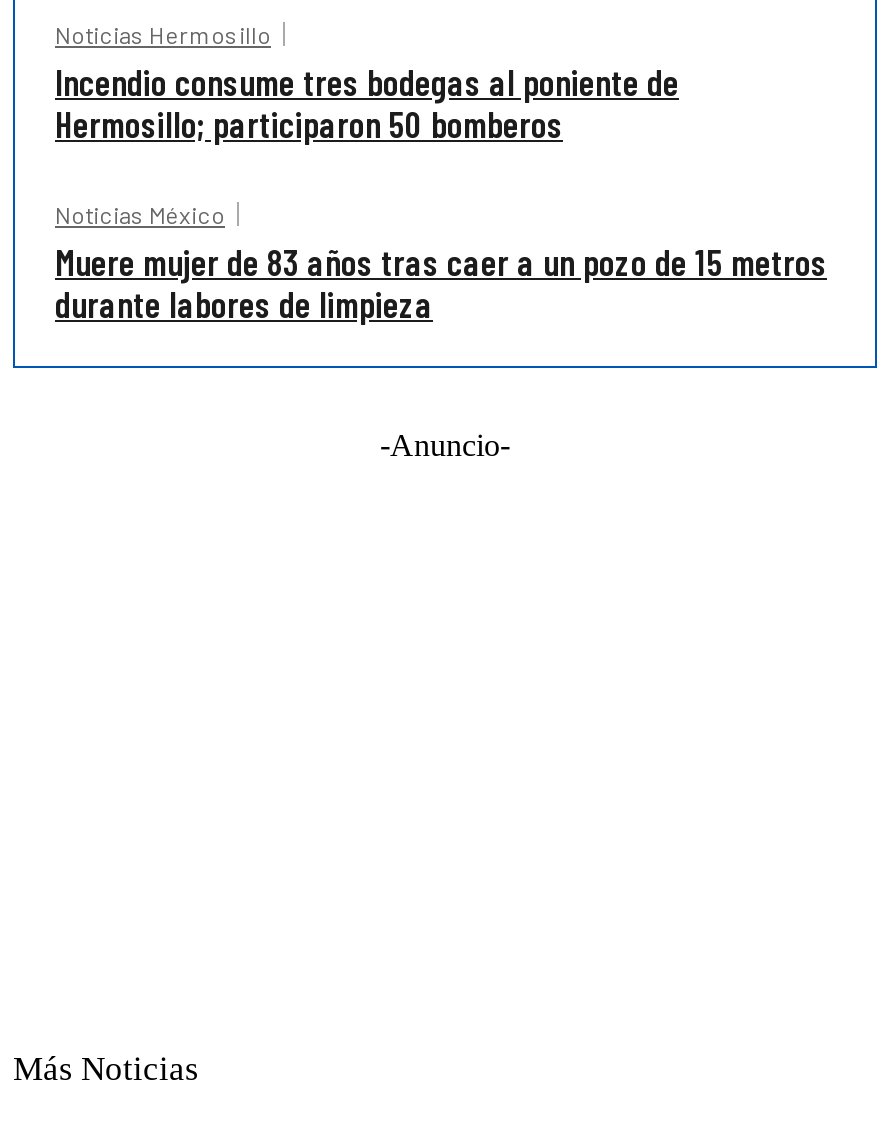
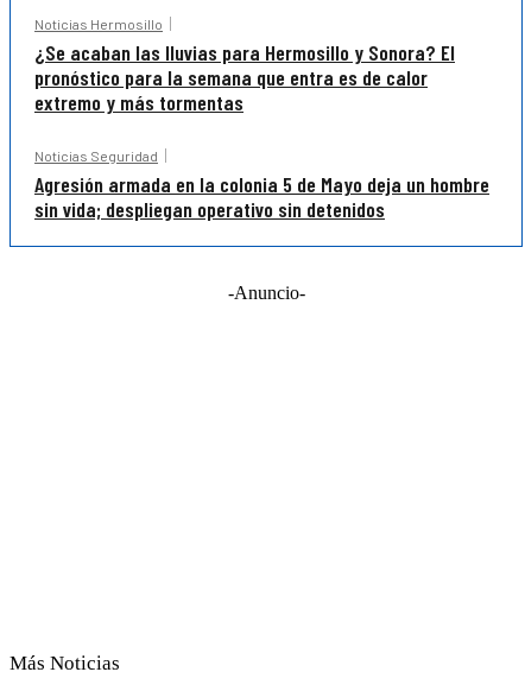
- Incendio consume tres bodegas al poniente de
- Hermosillo; participaron 50 bomberos
+ ¿Se acaban las lluvias para Hermosillo y Sonora? El
+ pronóstico para la semana que entra es de calor
+ extremo y más tormentas

- Noticias México
- Muere mujer de 83 años tras caer a un pozo de 15 metros
- durante labores de limpieza
+ Noticias Seguridad
+ Agresión armada en la colonia 5 de Mayo deja un hombre
+ sin vida; despliegan operativo sin detenidos
